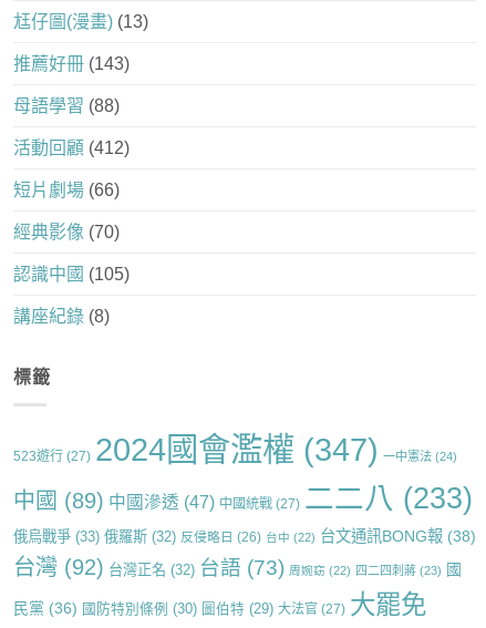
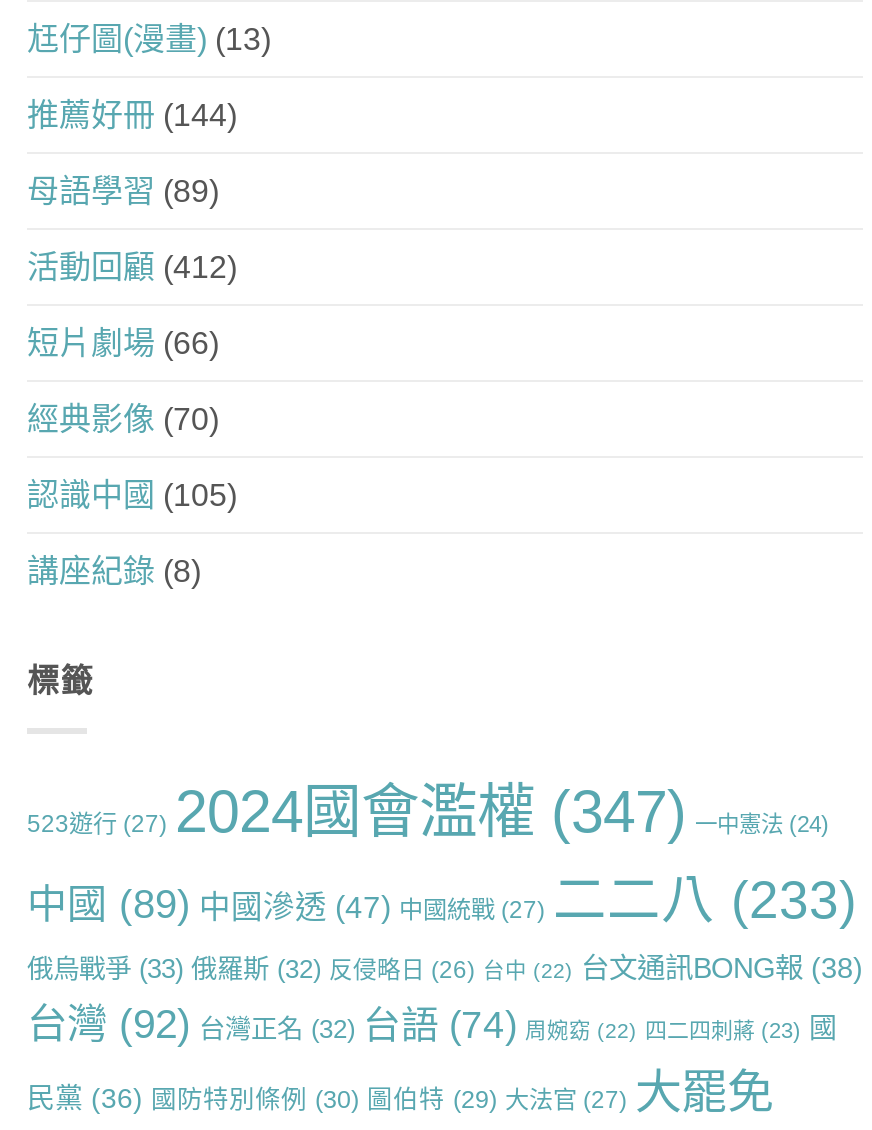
- 推薦好冊(143)
+ 推薦好冊(144)

- 母語學習(88)
+ 母語學習(89)

- 台灣(92) 台灣正名(32) 台語(73) 周婉窈(22) 四二四刺蔣(23) 國
+ 台灣(92) 台灣正名(32) 台語(74) 周婉窈(22) 四二四刺蔣(23) 國
